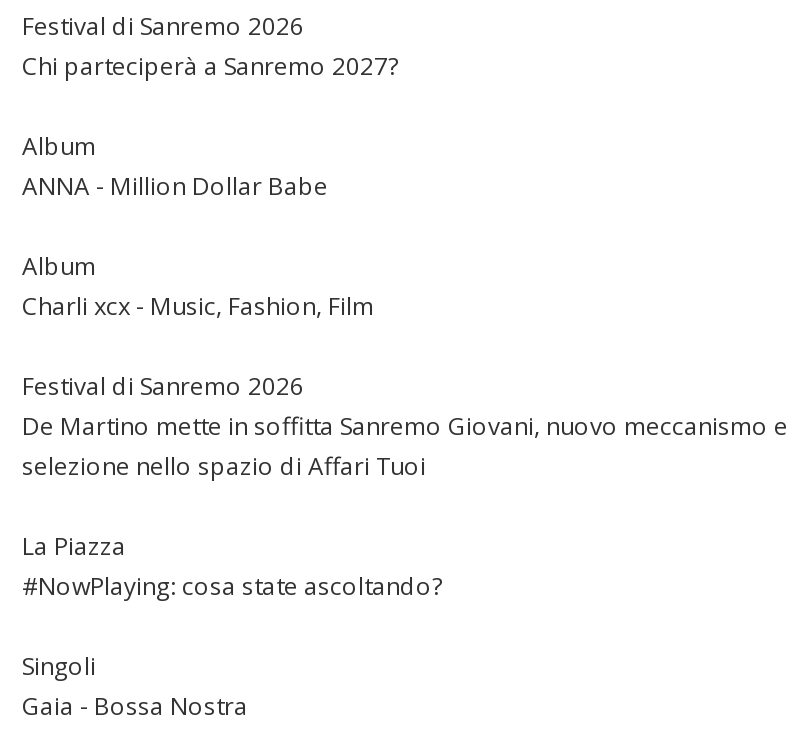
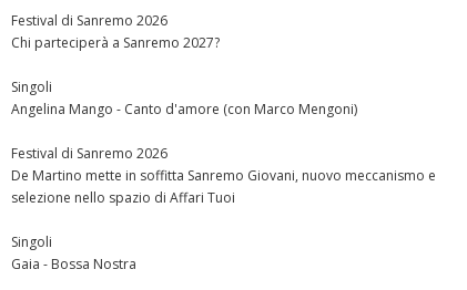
- Album
- ANNA - Million Dollar Babe
- Album
- Charli xcx - Music, Fashion, Film
+ Singoli
+ Angelina Mango - Canto d'amore (con Marco Mengoni)

- La Piazza
- #NowPlaying: cosa state ascoltando?
